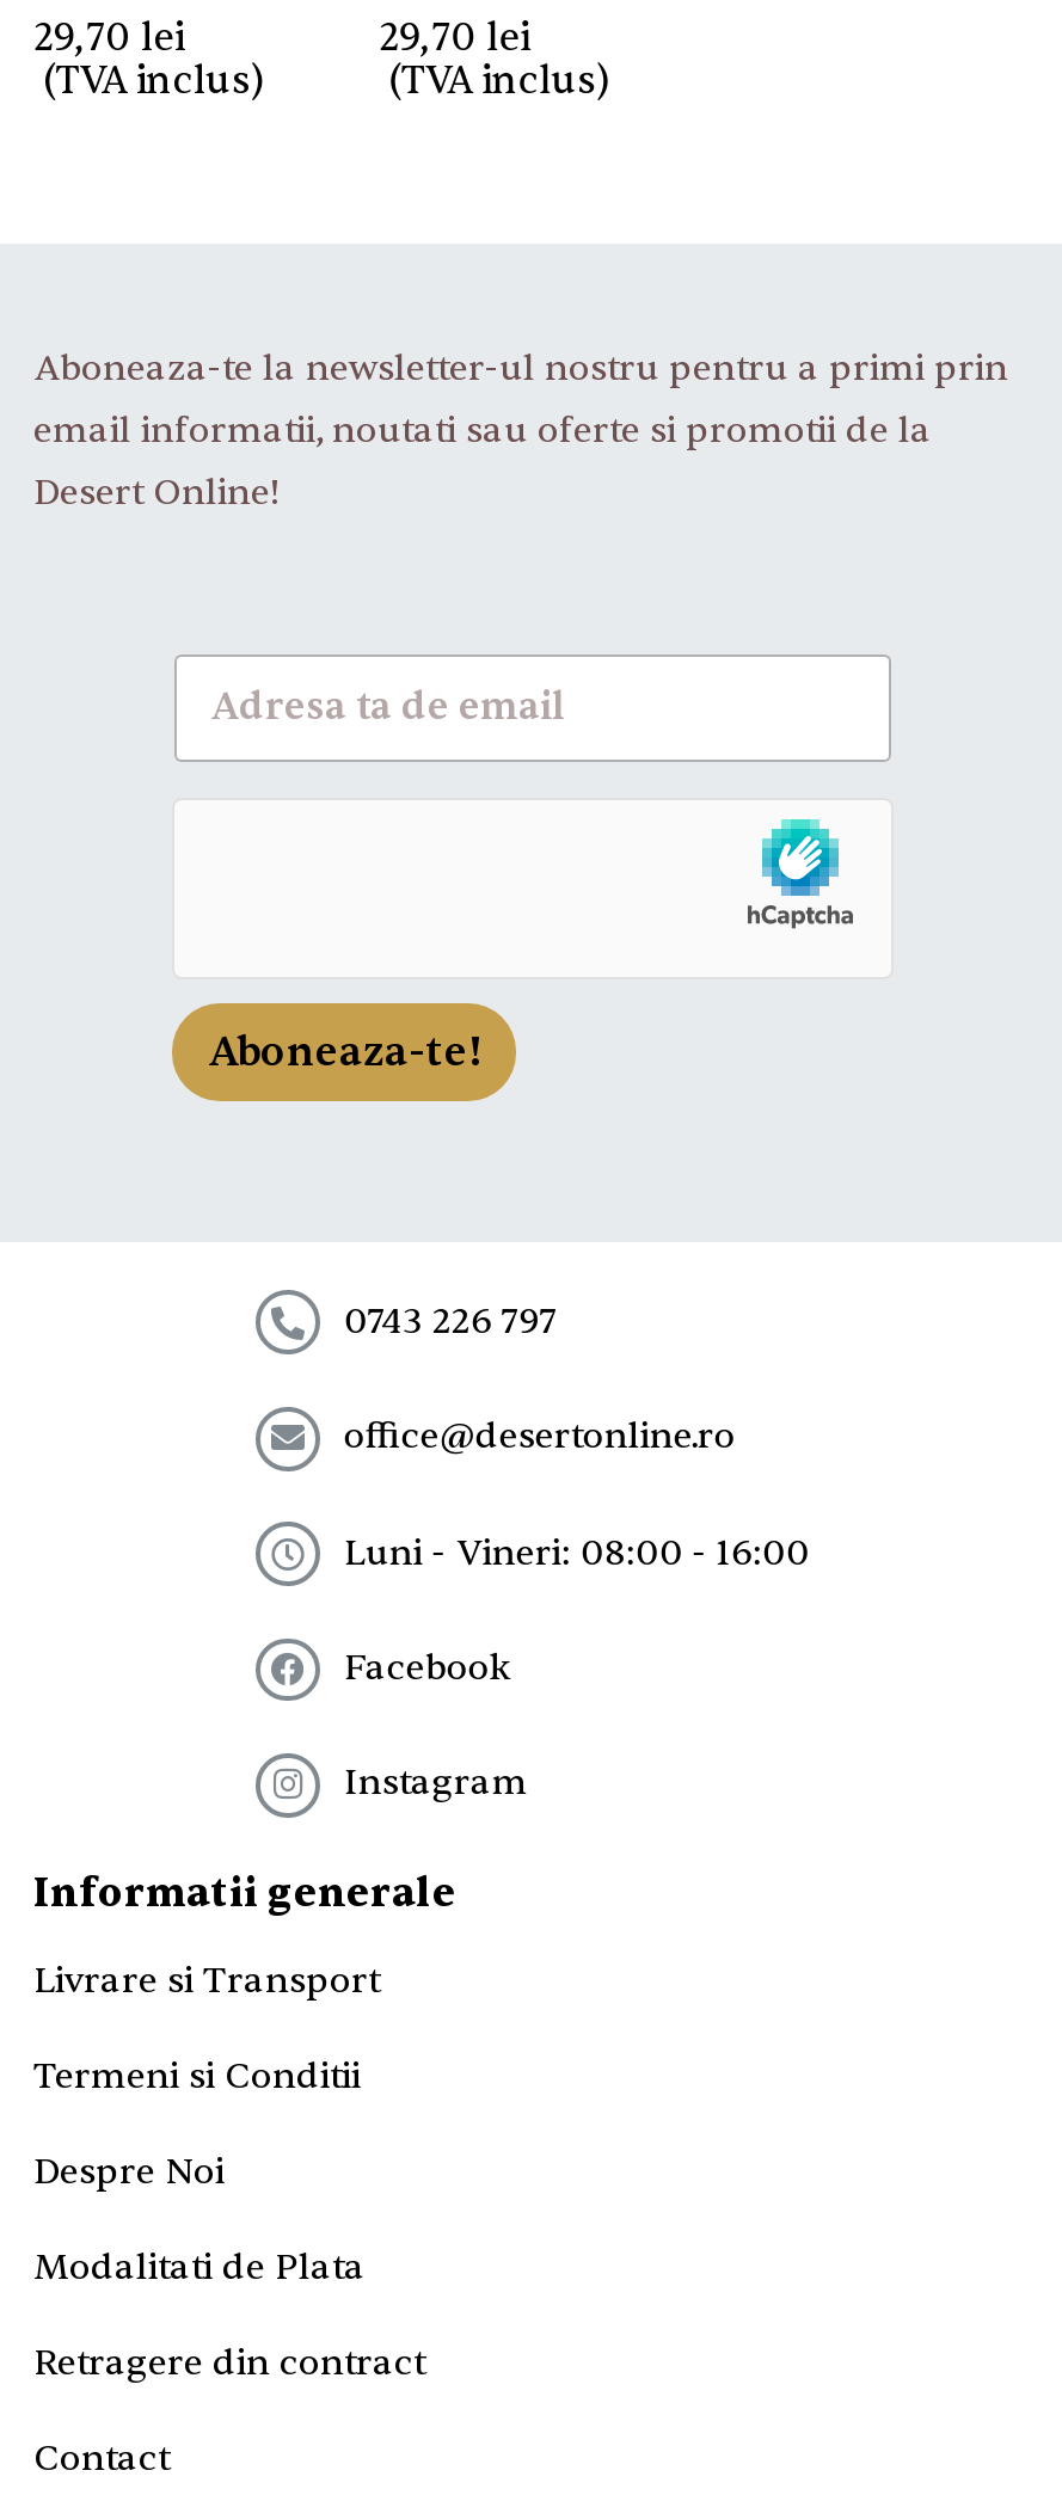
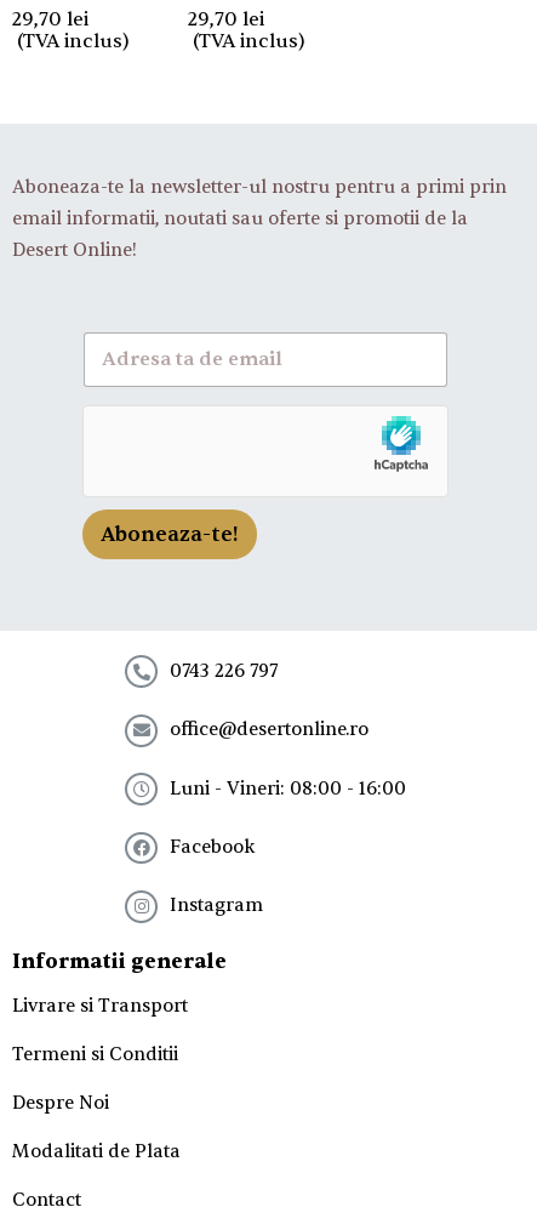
- Retragere din contract
